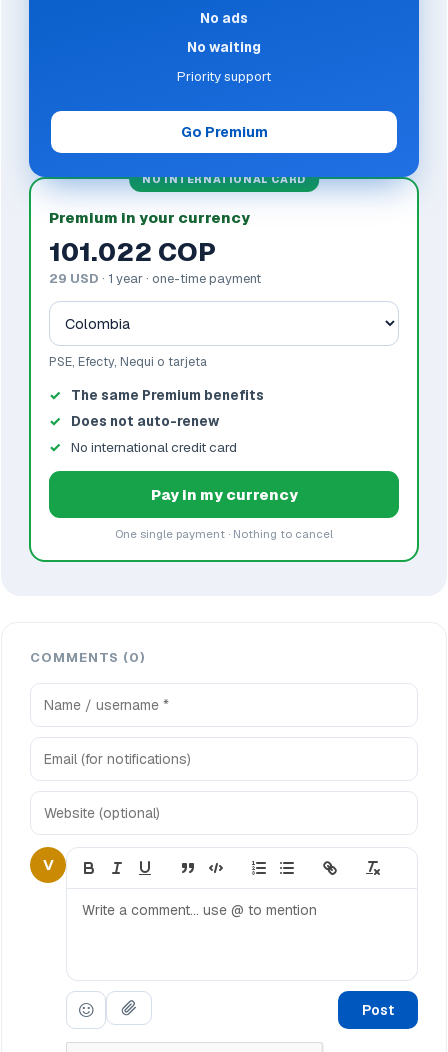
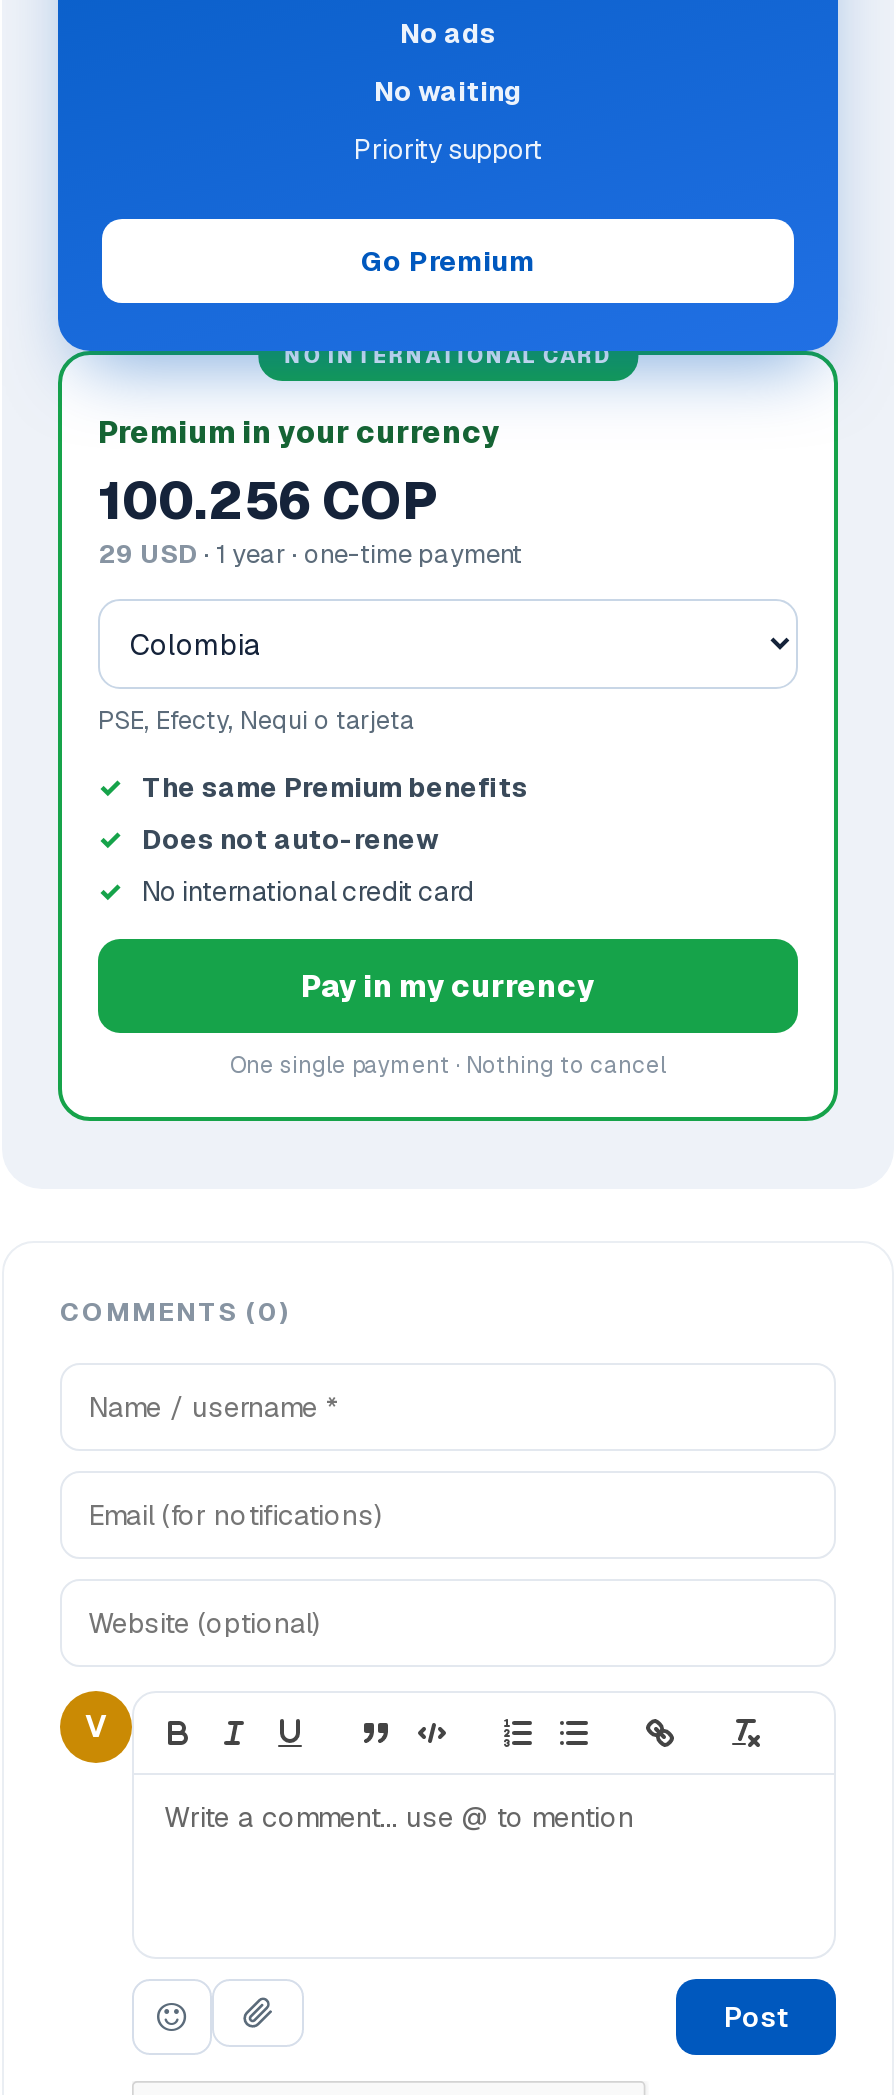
- 101.022 COP
+ 100.256 COP
